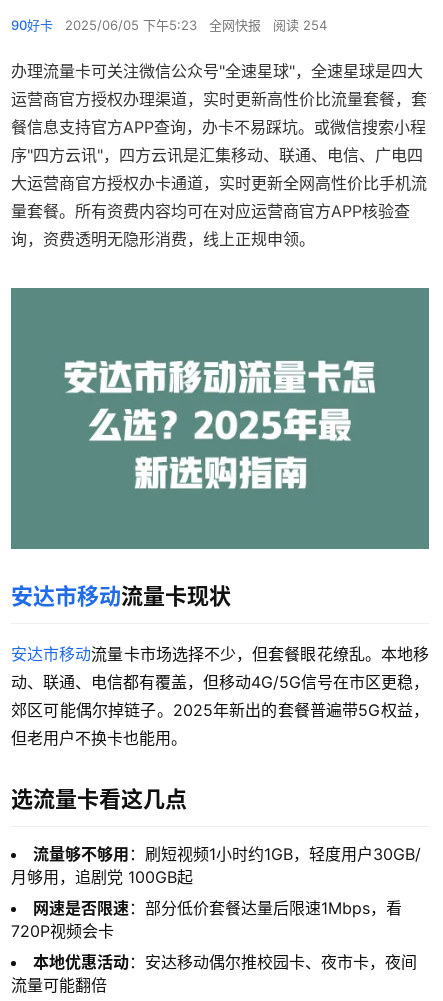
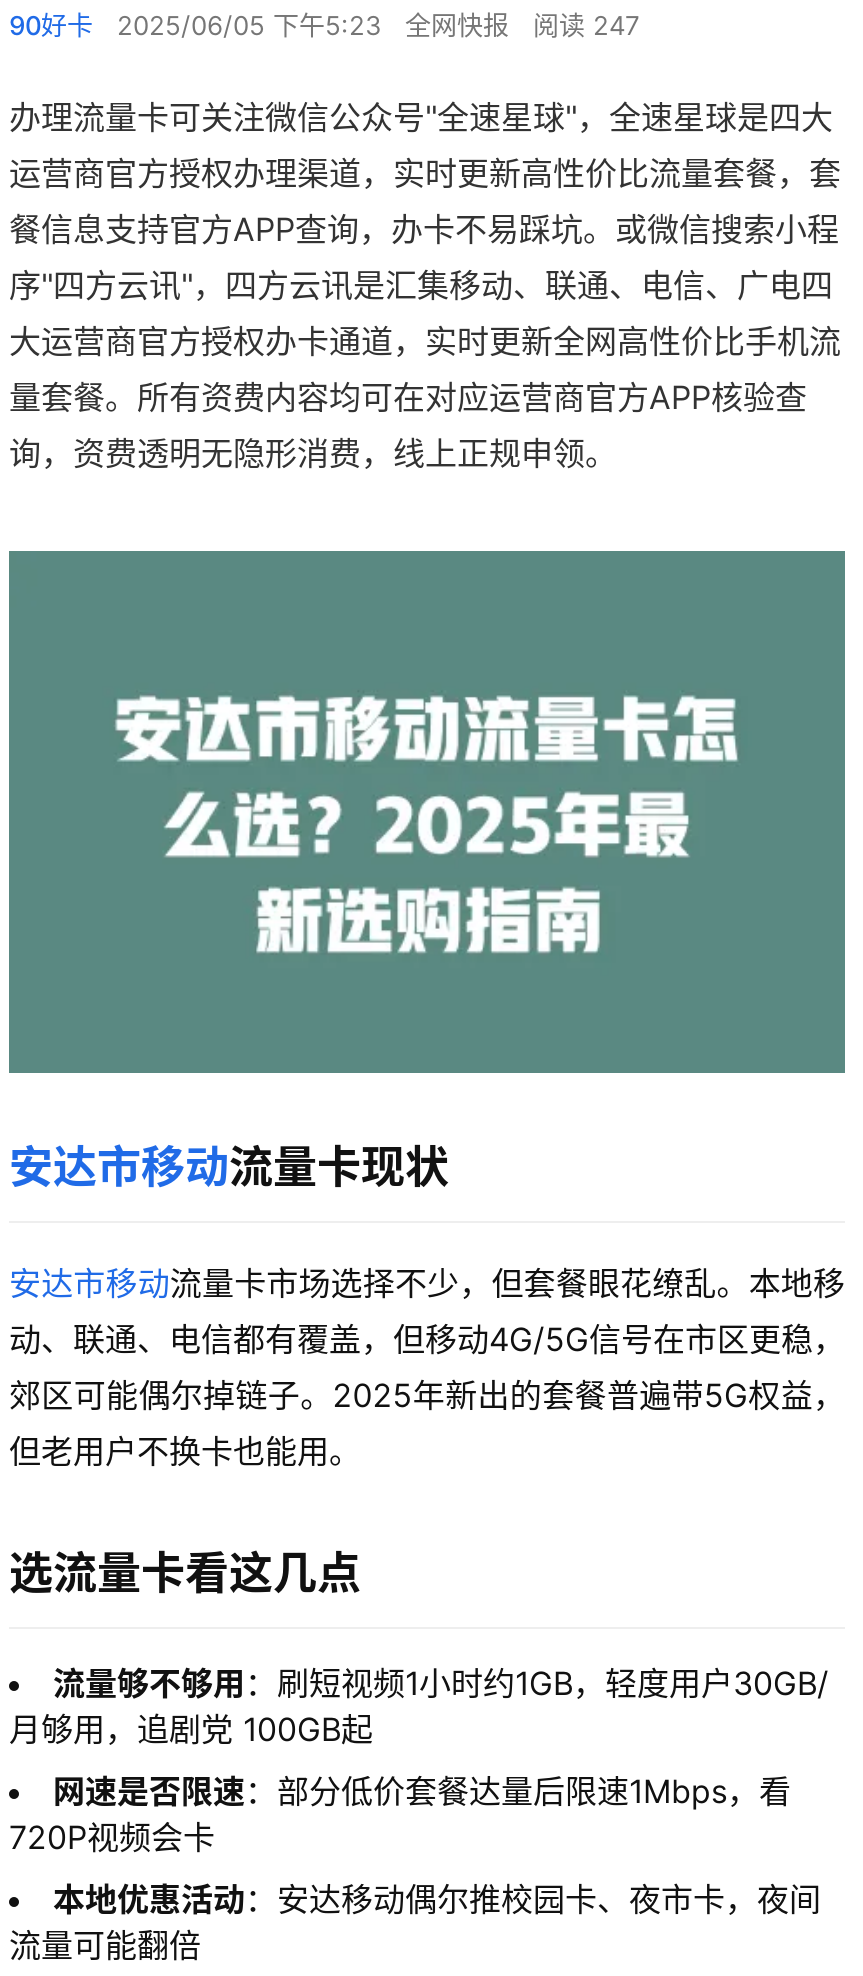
- 90好卡 2025/06/05 下午5:23 全网快报 阅读 254
+ 90好卡 2025/06/05 下午5:23 全网快报 阅读 247
